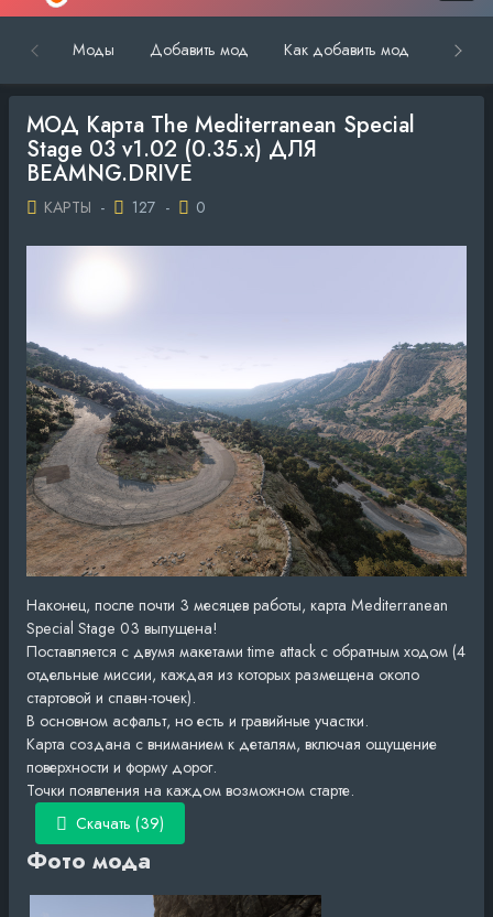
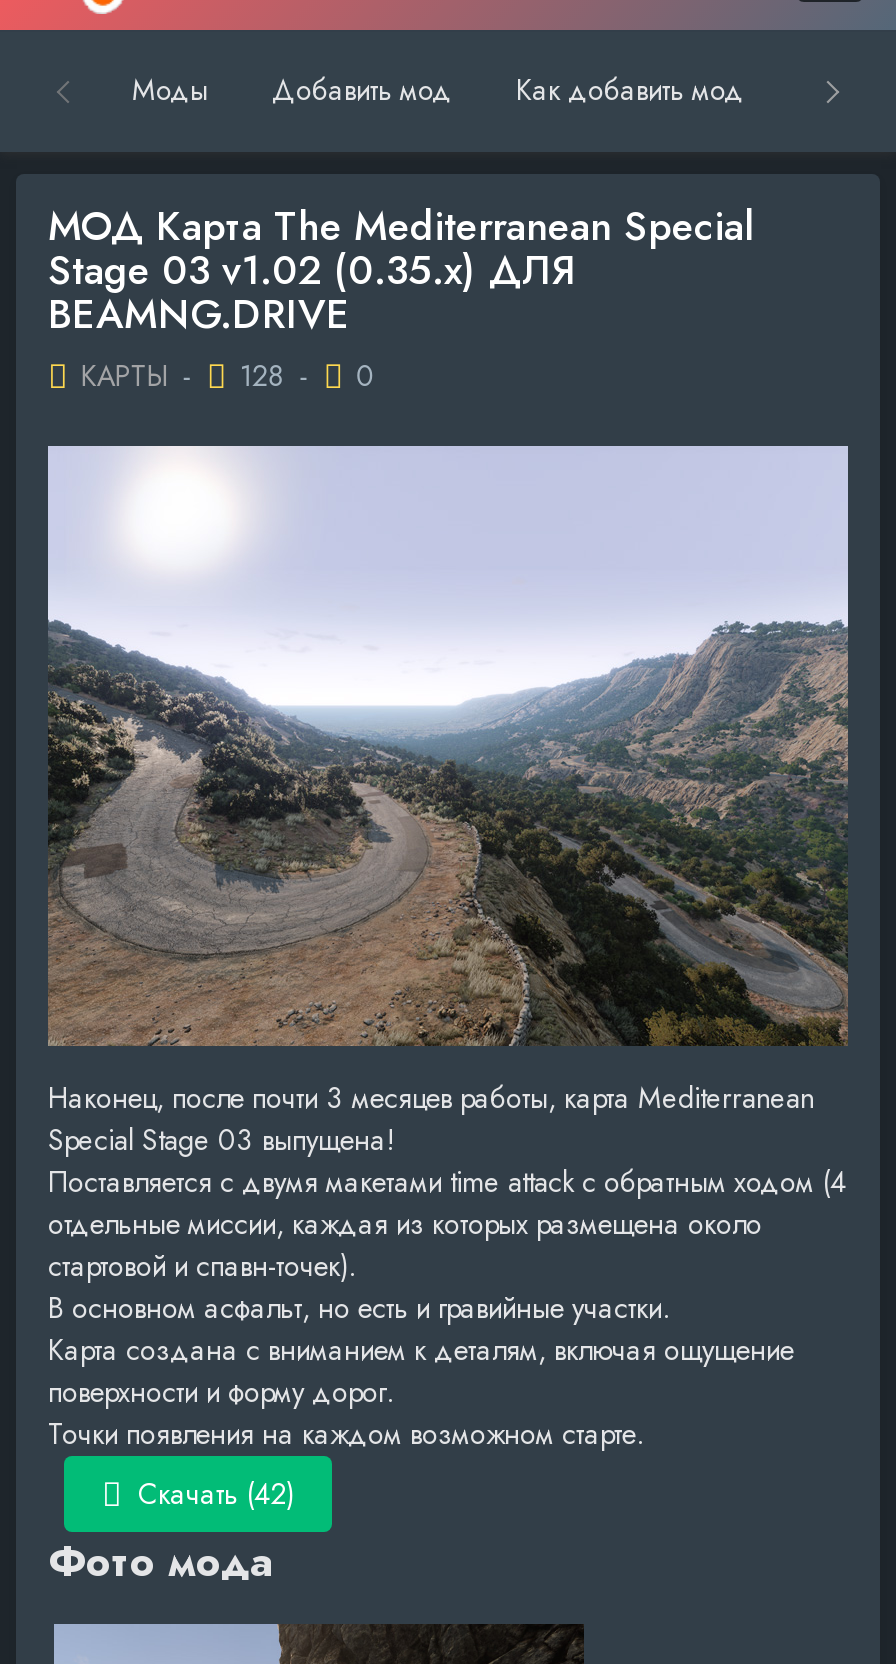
- КАРТЫ - 127 - 0
+ КАРТЫ - 128 - 0

- Скачать (39)
+ Скачать (42)
